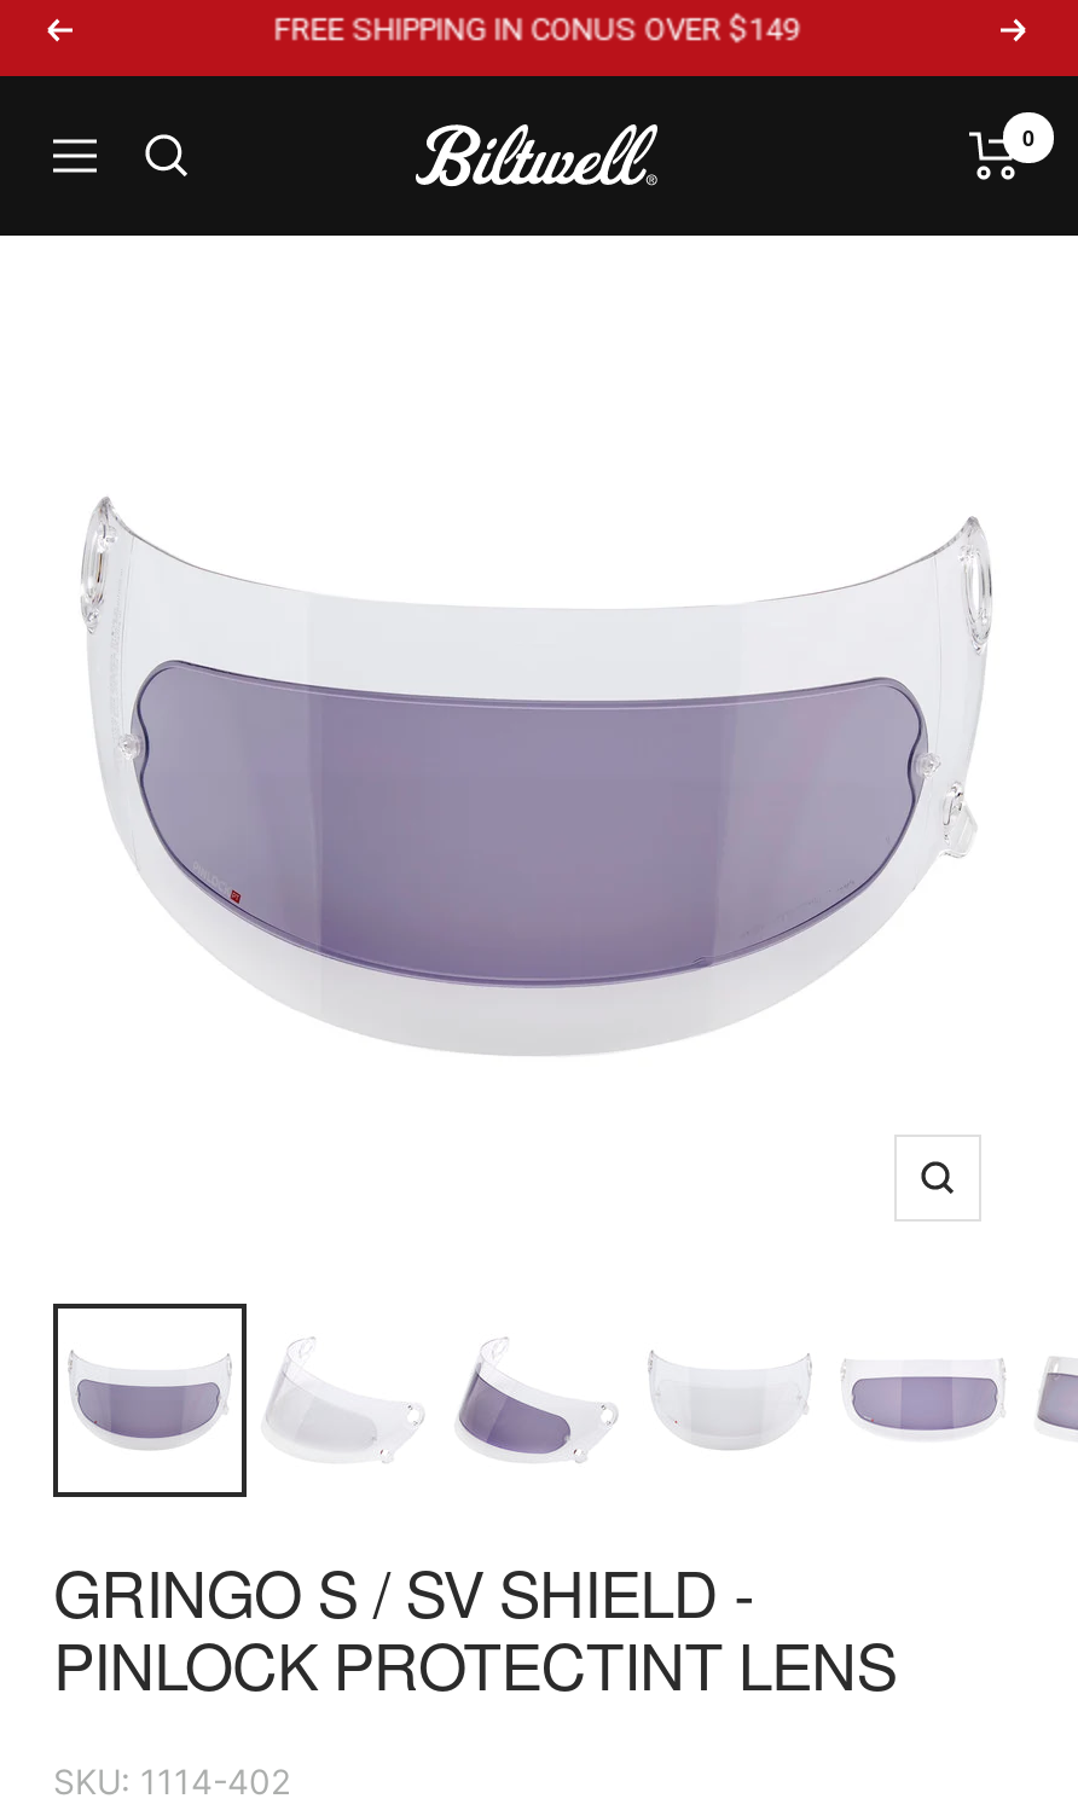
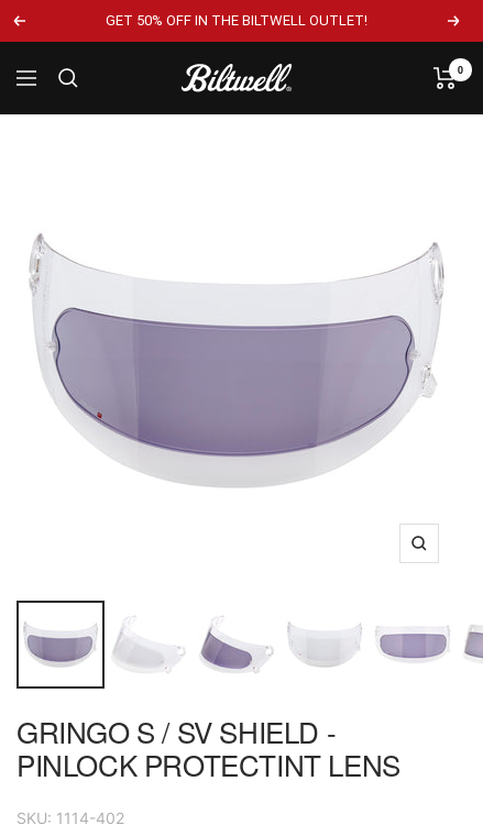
- FREE SHIPPING IN CONUS OVER $149
+ GET 50% OFF IN THE BILTWELL OUTLET!
